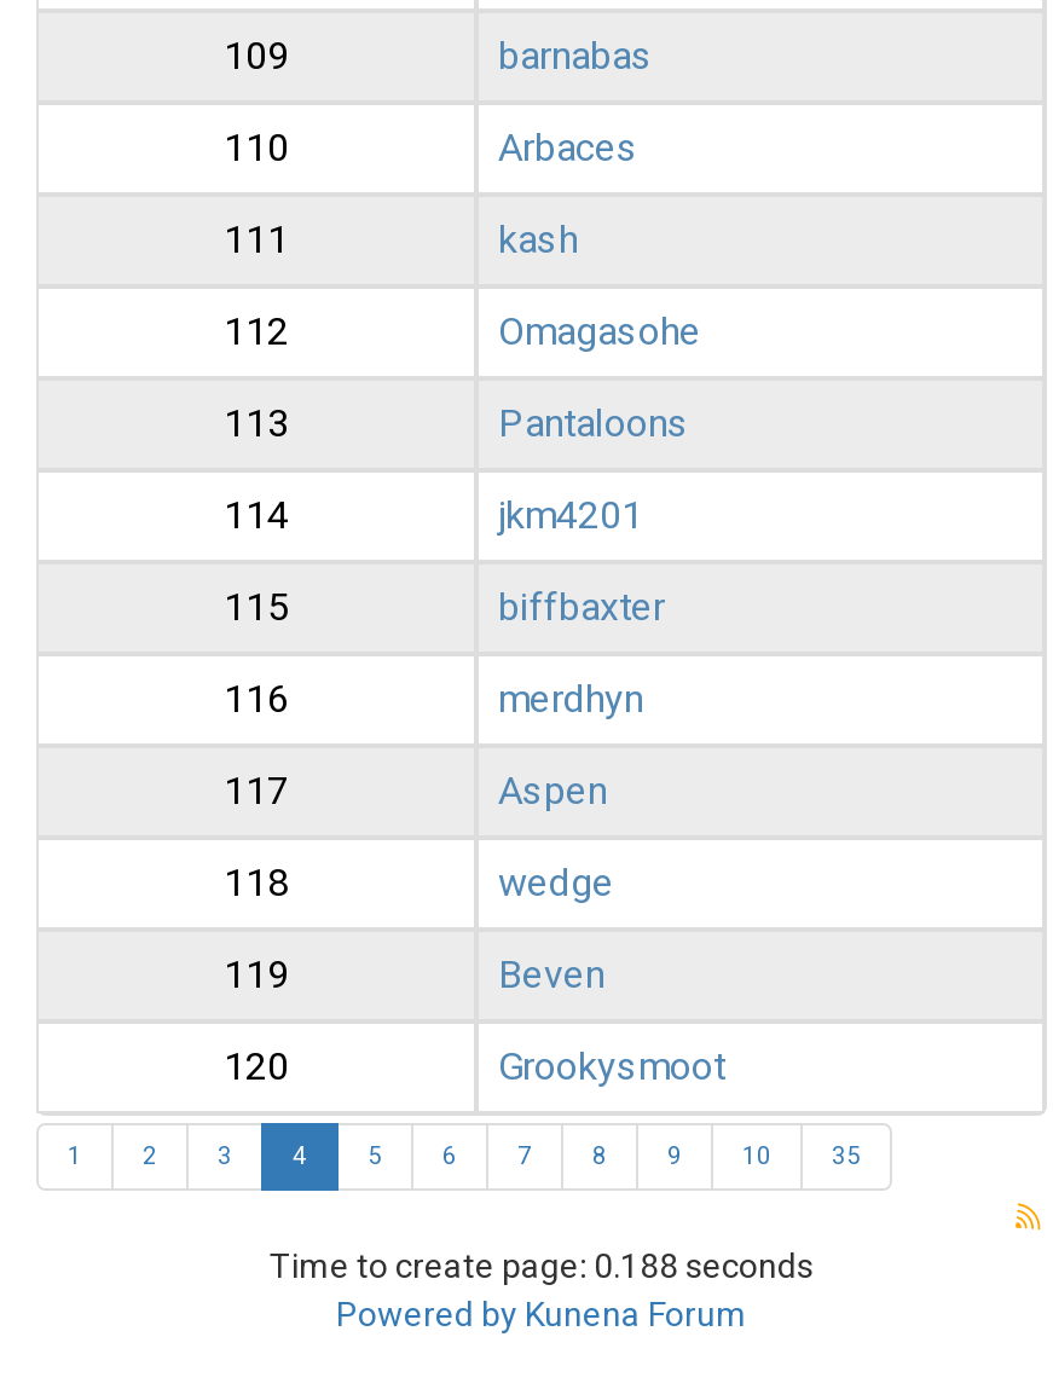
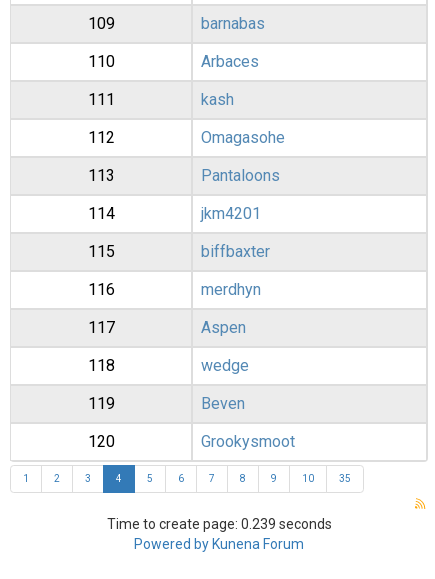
- Time to create page: 0.188 seconds
+ Time to create page: 0.239 seconds
